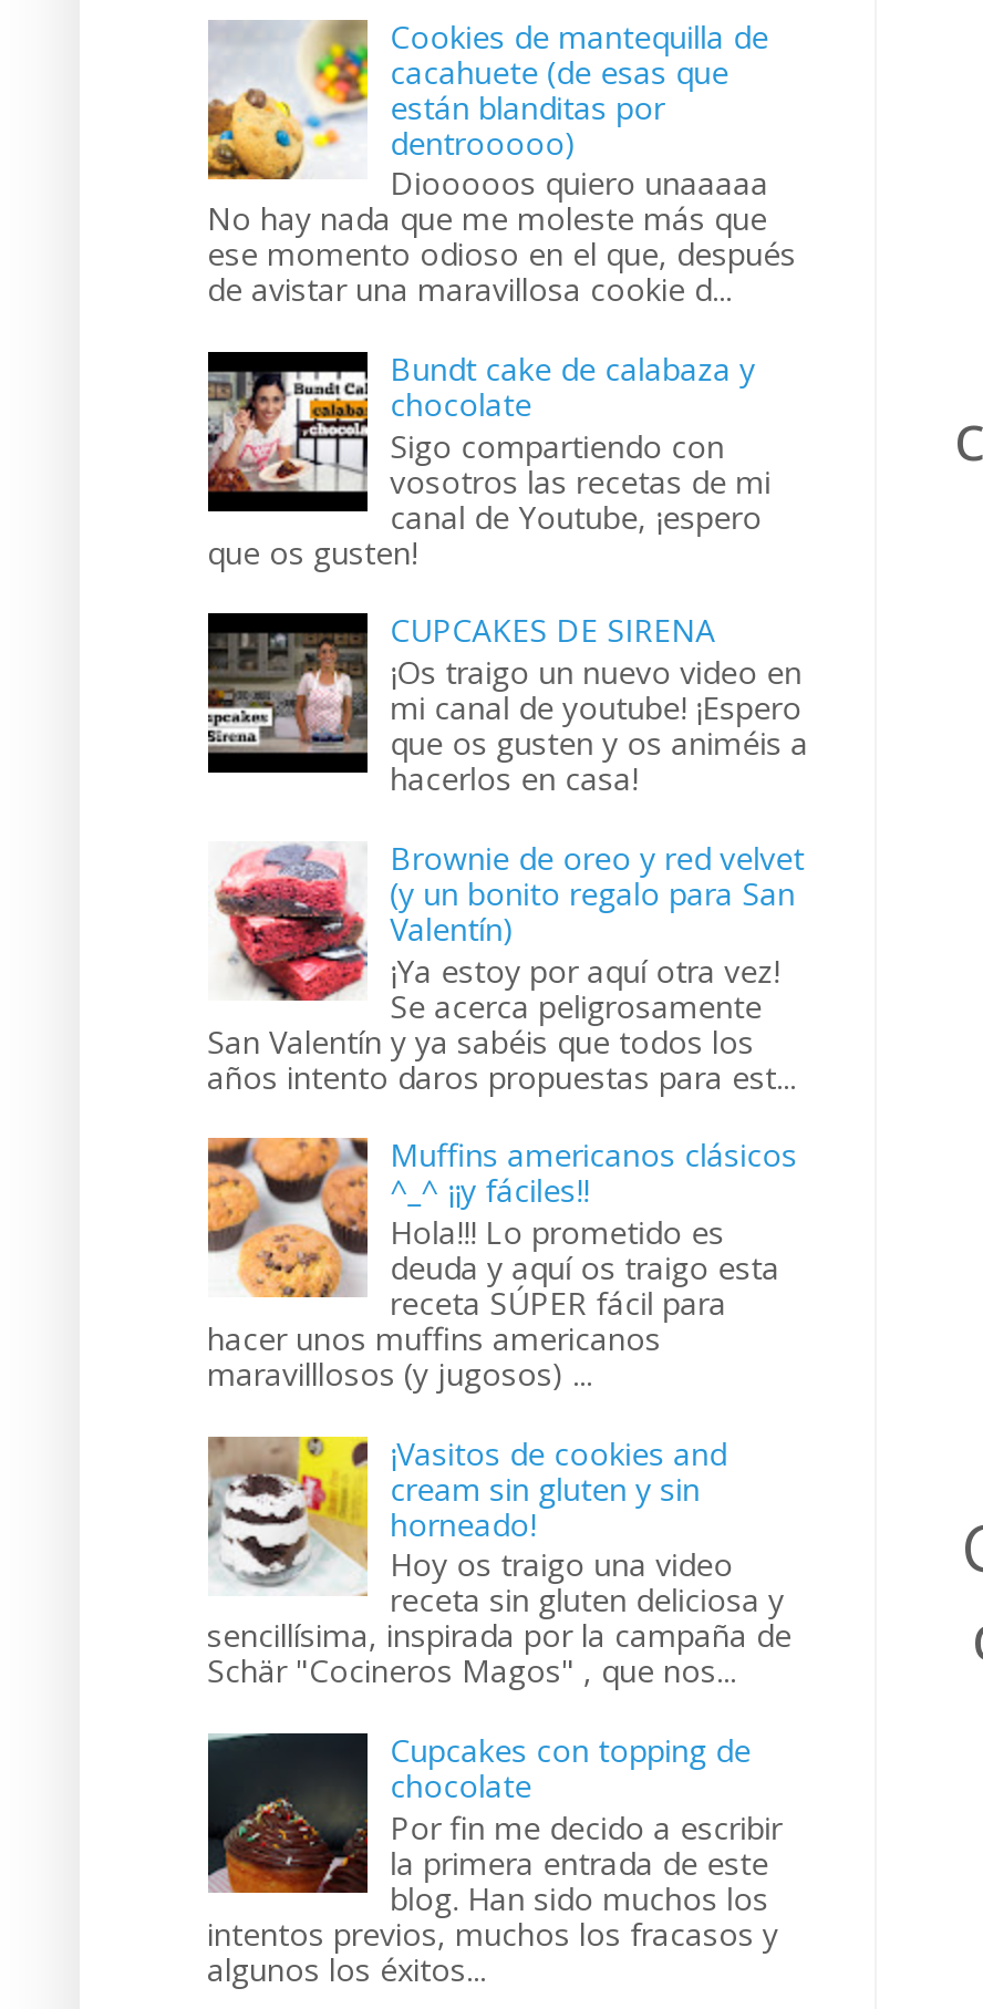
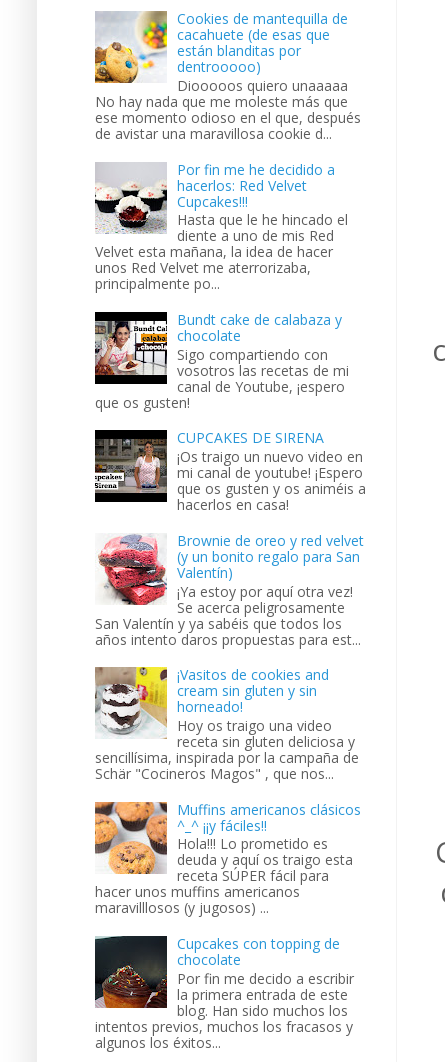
+ [image]
+ Por fin me he decidido a
+ hacerlos: Red Velvet
+ Cupcakes!!!
+ Hasta que le he hincado el
+ diente a uno de mis Red
+ Velvet esta mañana, la idea de hacer
+ unos Red Velvet me aterrorizaba,
+ principalmente po...

moved down: [image] | Muffins americanos clásicos | ^_^ ¡¡y fáciles!! | Hola!!! Lo prometido es | deuda y aquí os traigo esta | receta SÚPER fácil para | hacer unos muffins americanos | maravilllosos (y jugosos) ...
